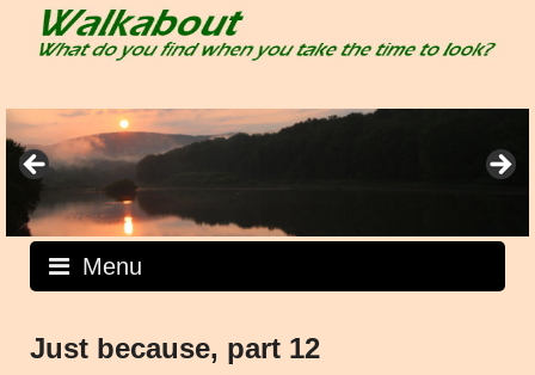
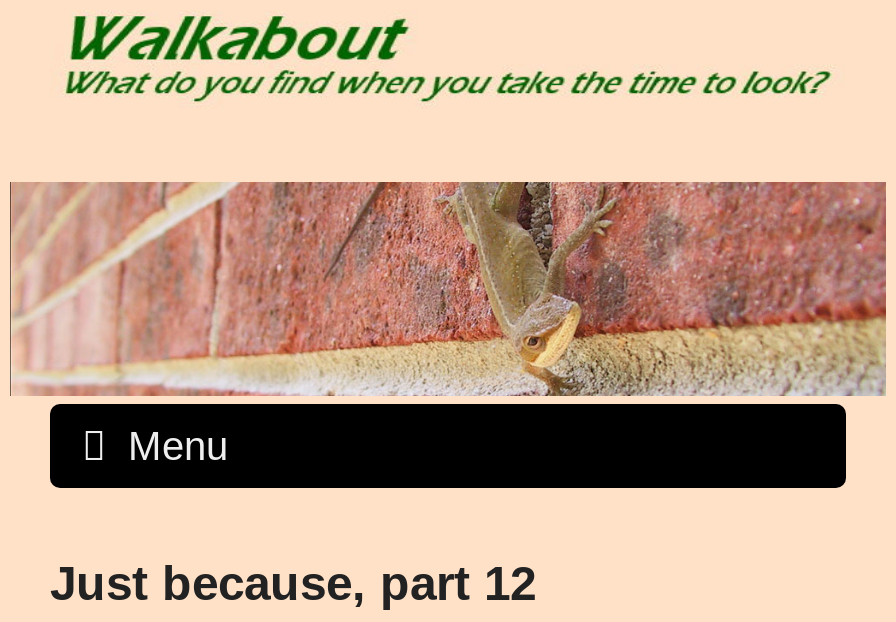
- [image]
+ [image]
